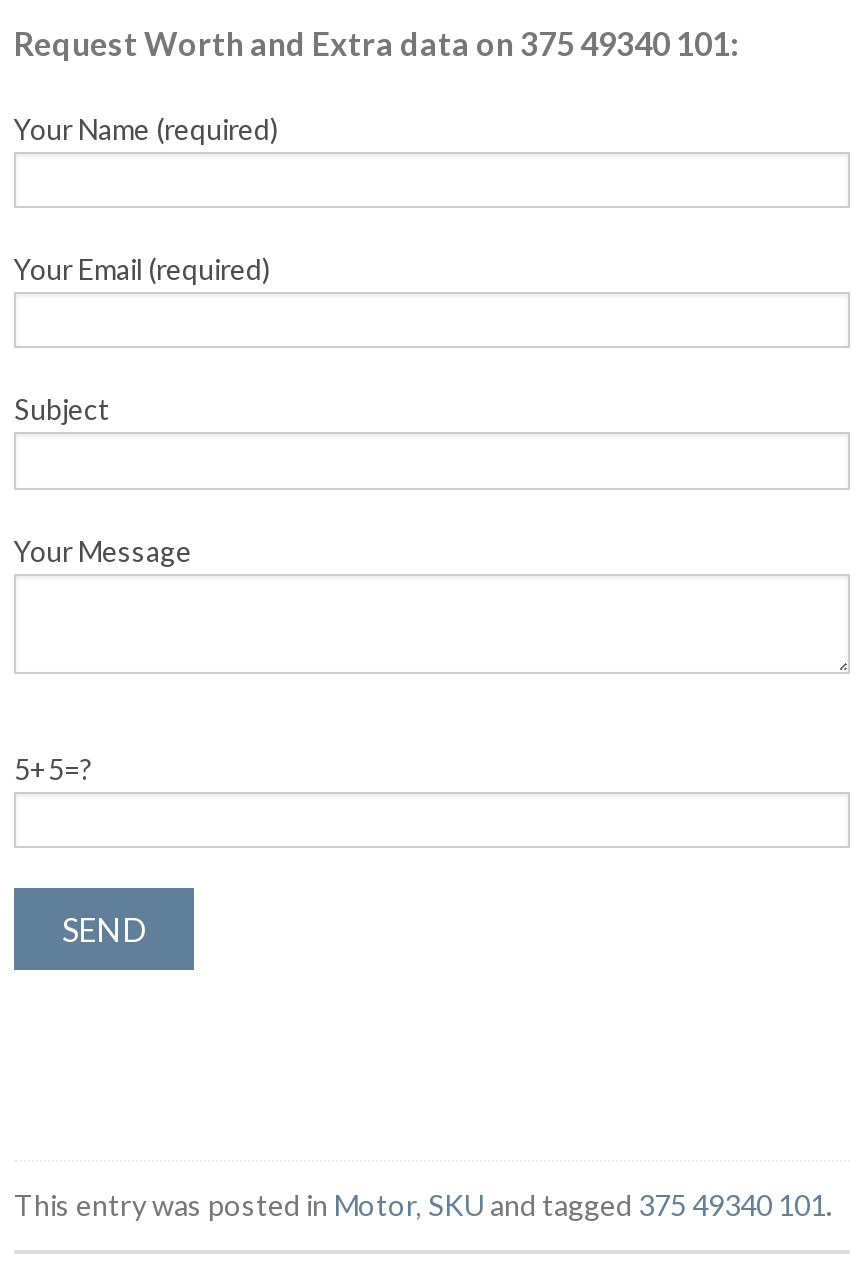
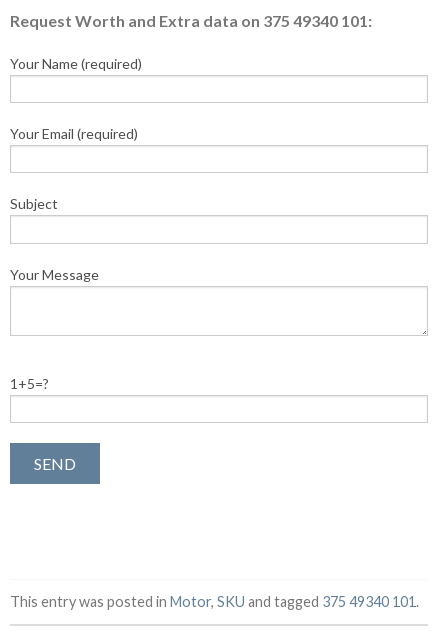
- 5+5=?
+ 1+5=?
